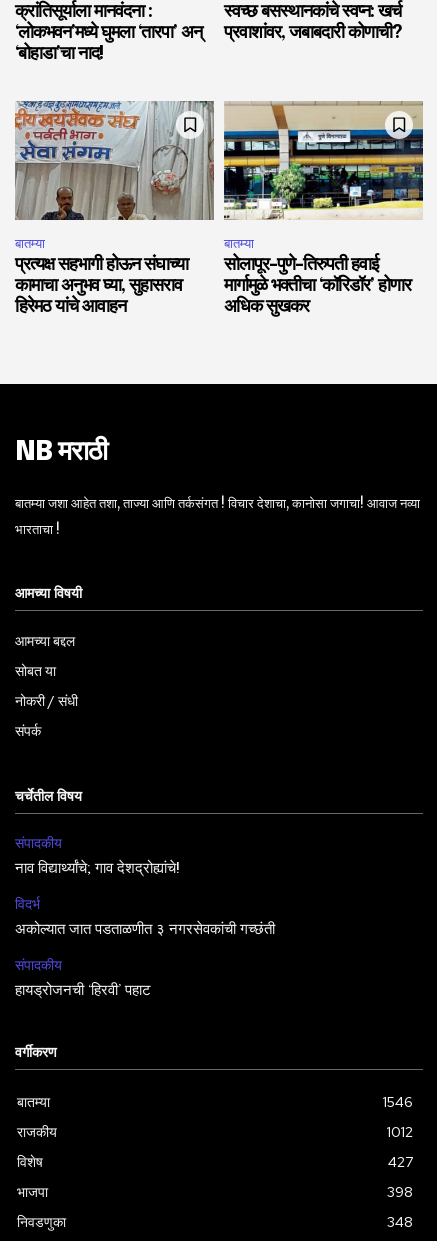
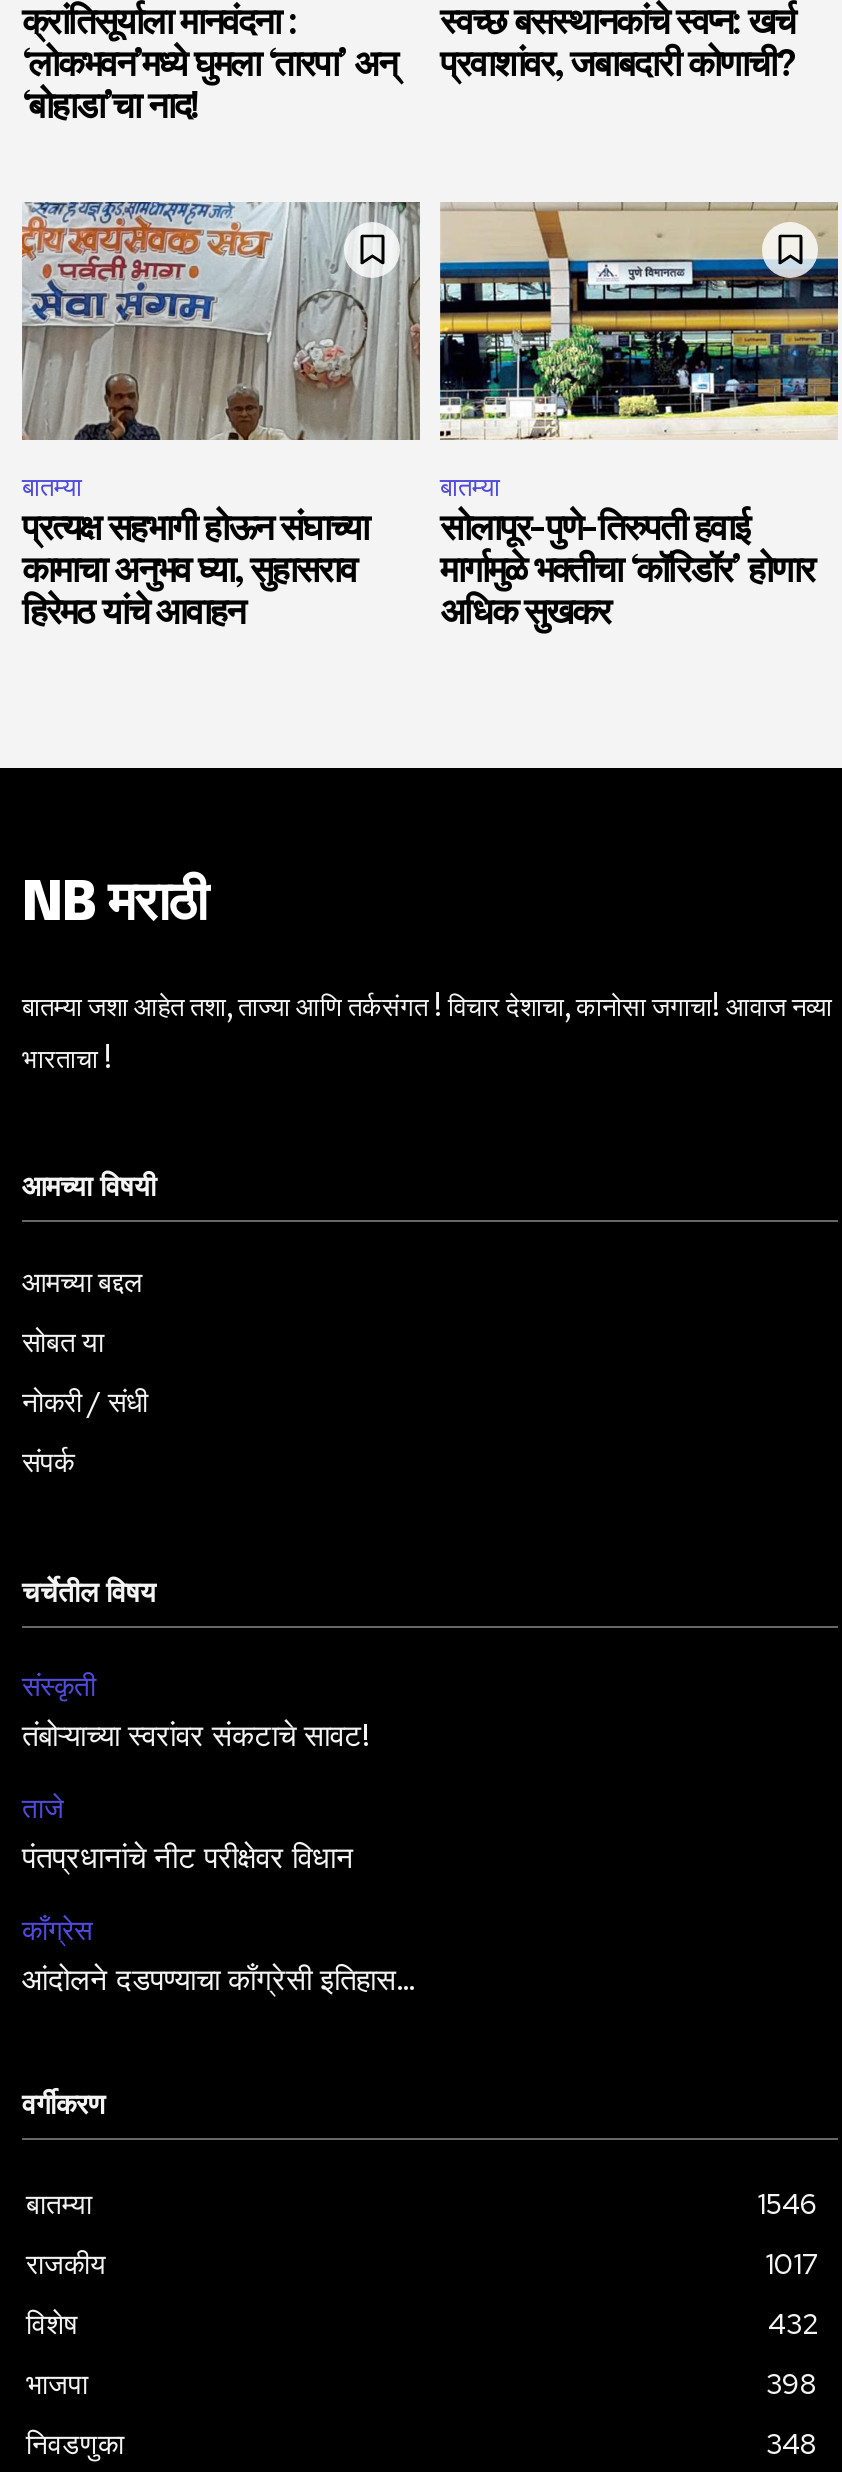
- संपादकीय
+ संस्कृती

- नाव विद्यार्थ्यांचे; गाव देशद्रोह्यांचे!
+ तंबोऱ्याच्या स्वरांवर संकटाचे सावट!

- विदर्भ
+ ताजे

- अकोल्यात जात पडताळणीत ३ नगरसेवकांची गच्छंती
+ पंतप्रधानांचे नीट परीक्षेवर विधान

- संपादकीय
+ काँग्रेस

- हायड्रोजनची ‘हिरवी’ पहाट
+ आंदोलने दडपण्याचा काँग्रेसी इतिहास…

- 1012
+ 1017

- 427
+ 432
